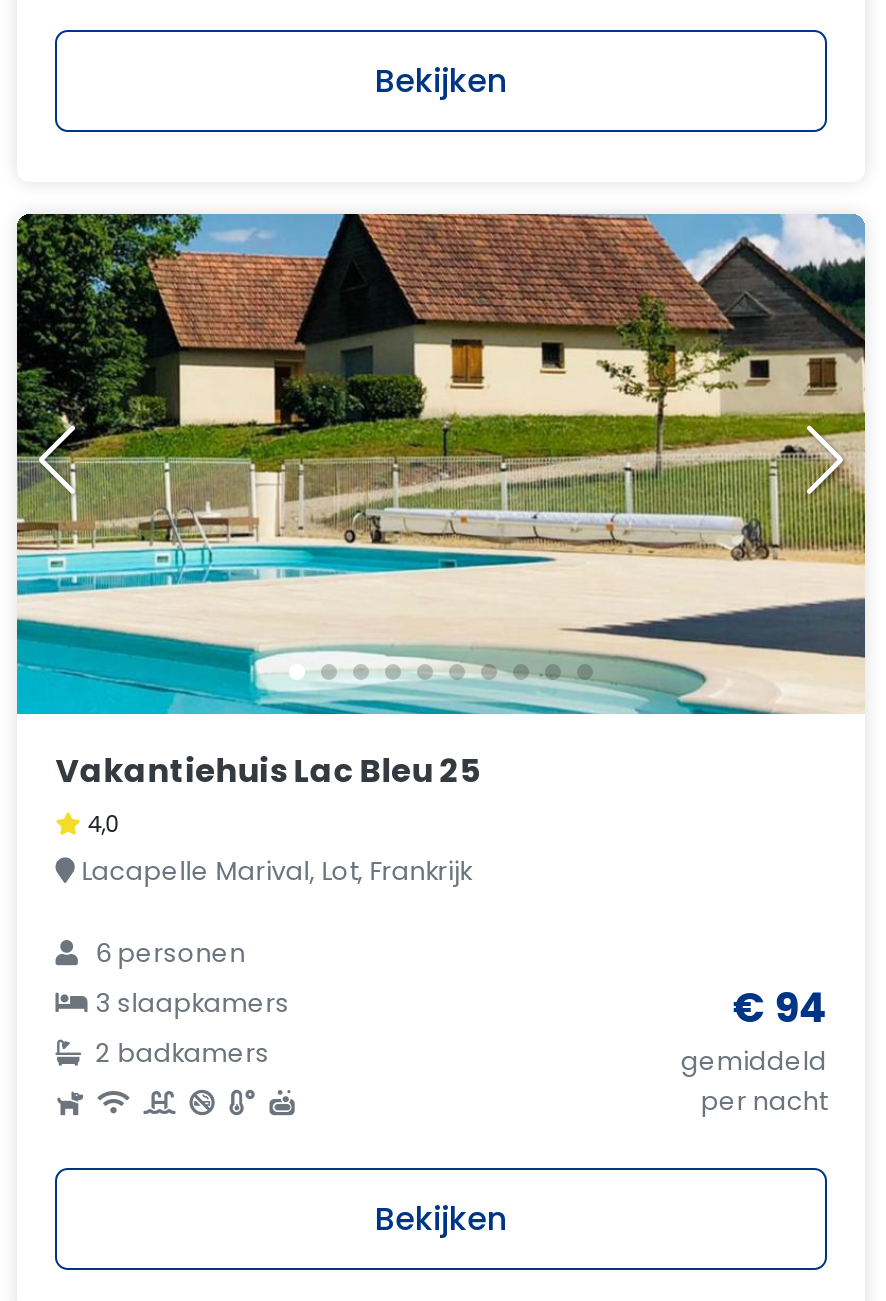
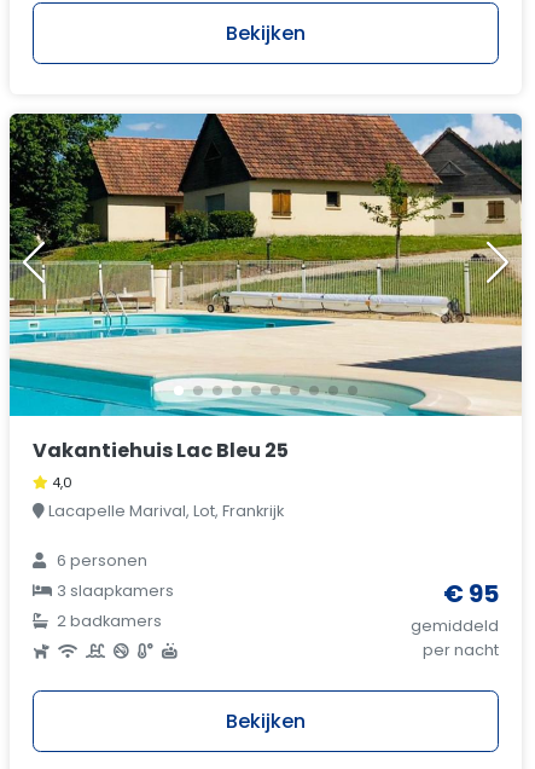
- € 94
+ € 95
